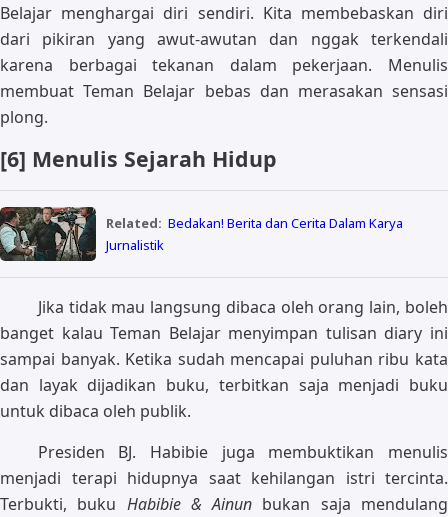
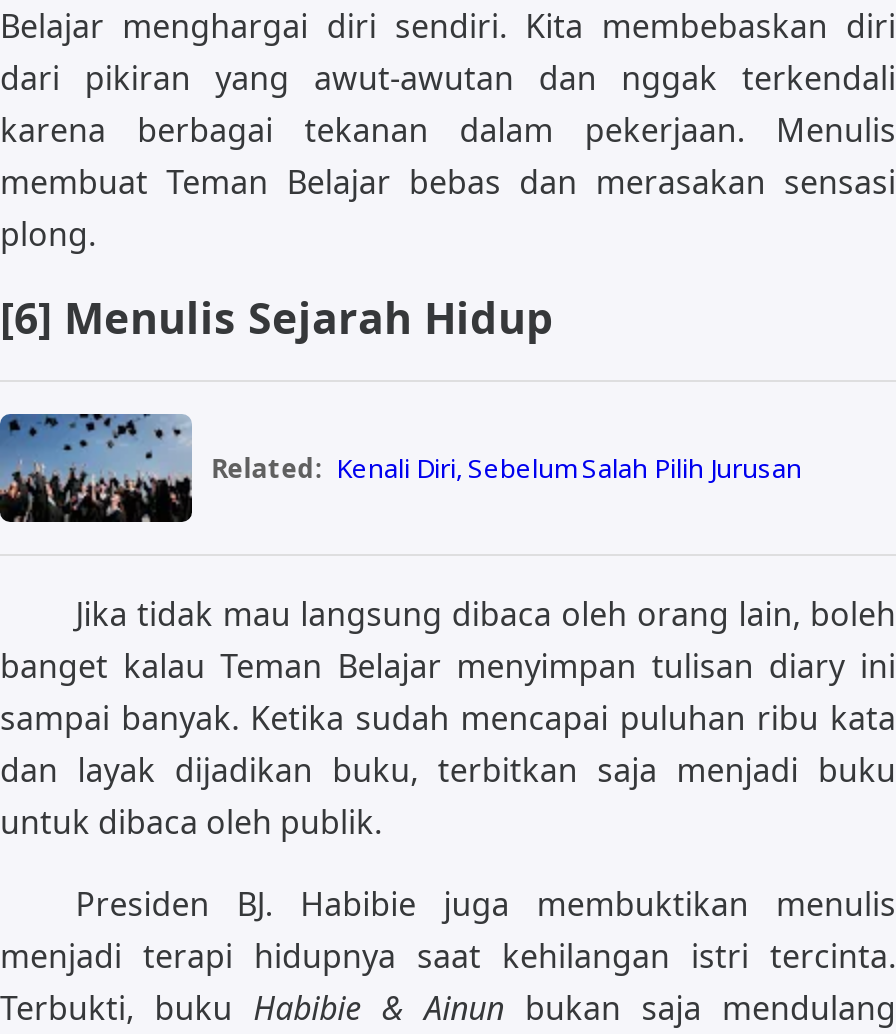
- [image]
- Related: Bedakan! Berita dan Cerita Dalam Karya
- Jurnalistik
+ [image]
+ Related: Kenali Diri, Sebelum Salah Pilih Jurusan
